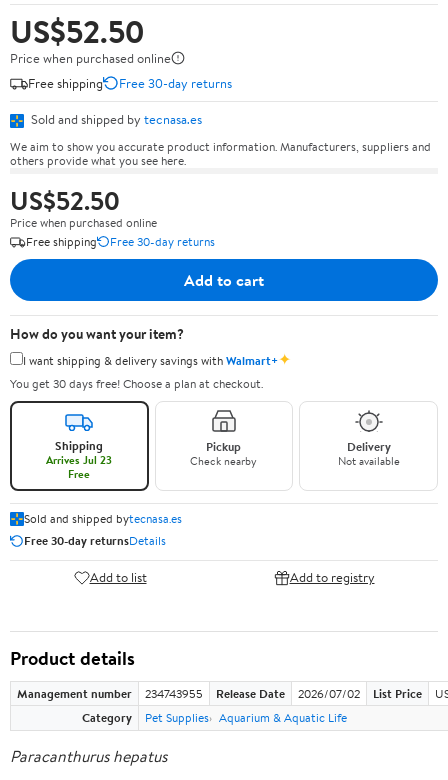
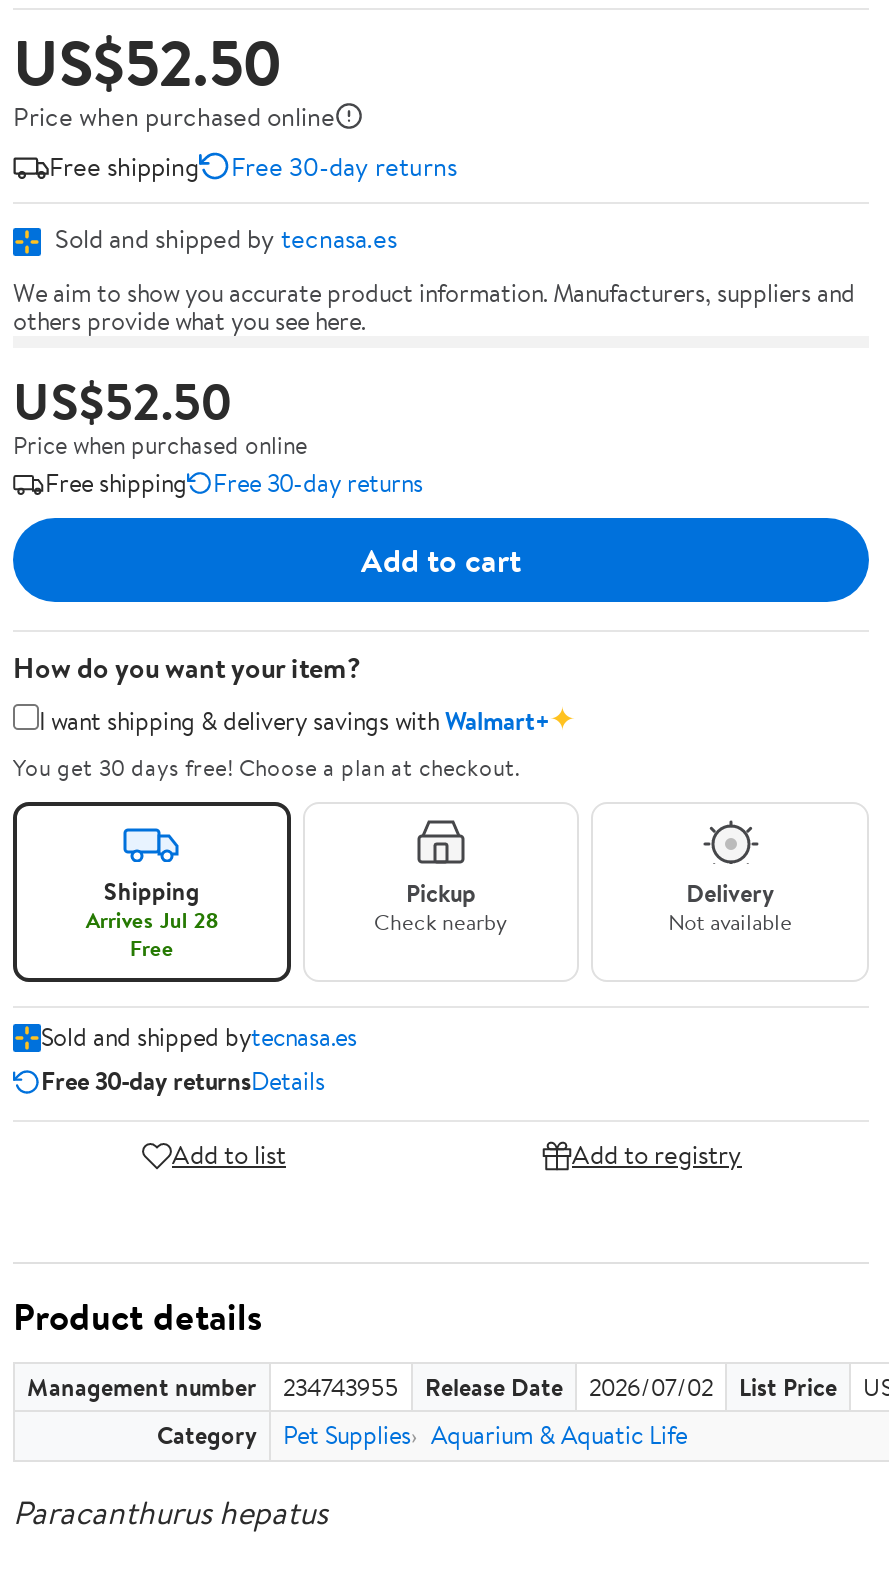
- Arrives Jul 23
+ Arrives Jul 28
